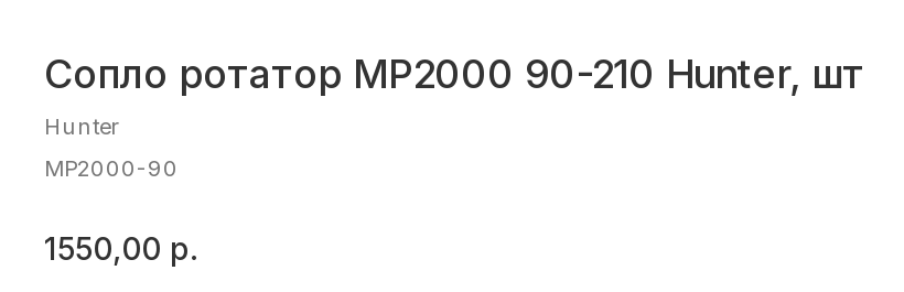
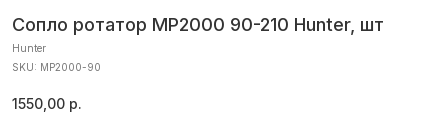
- МР2000-90
+ SKU: МР2000-90
